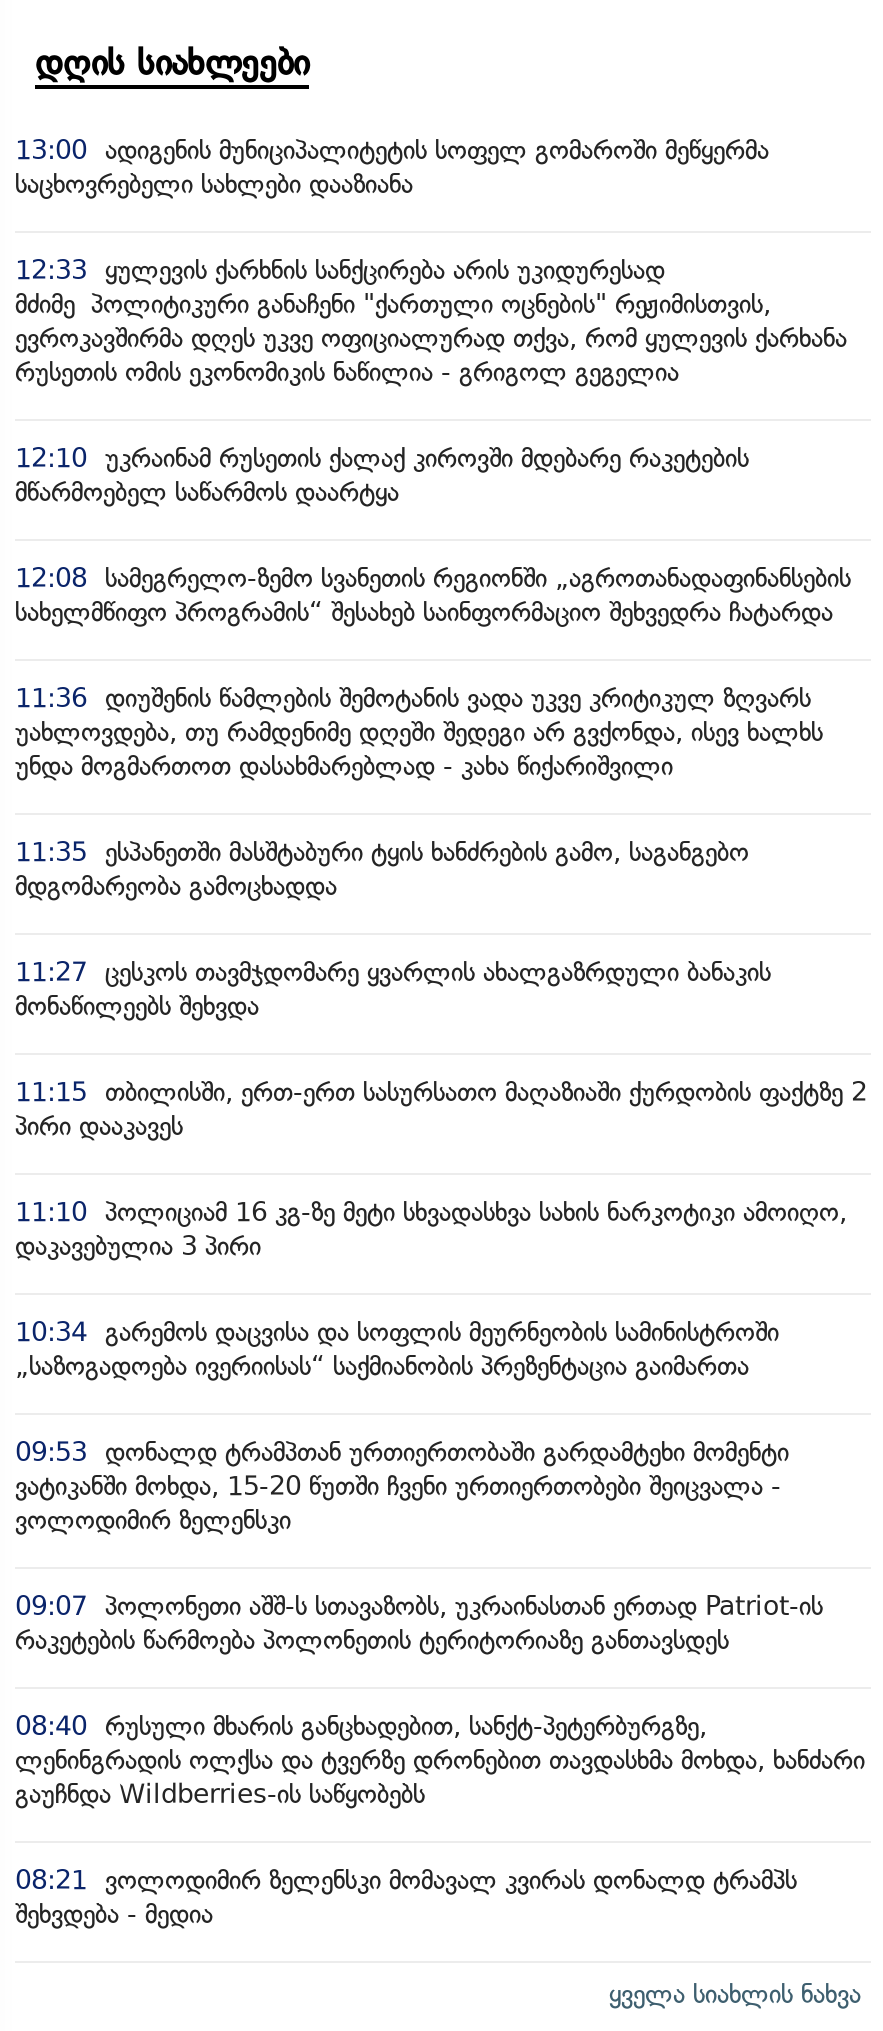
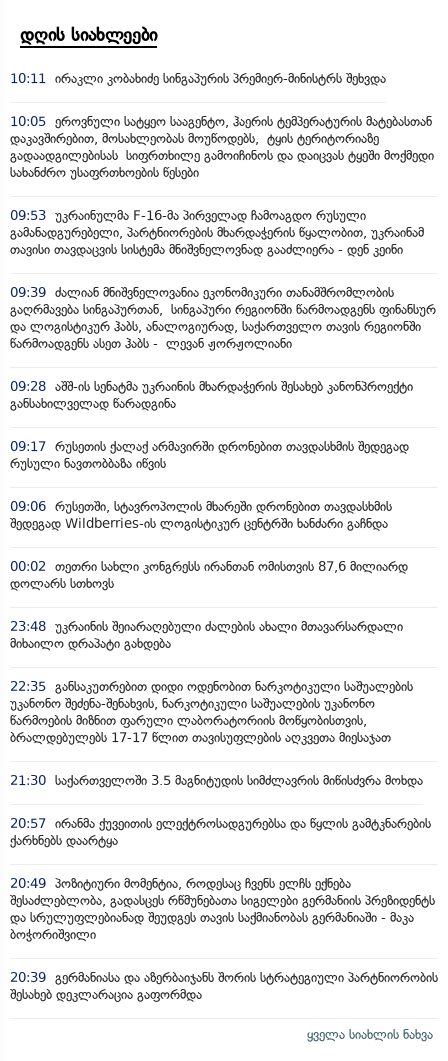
- 13:00 ადიგენის მუნიციპალიტეტის სოფელ გომაროში მეწყერმა
- საცხოვრებელი სახლები დააზიანა
+ 10:11 ირაკლი კობახიძე სინგაპურის პრემიერ-მინისტრს შეხვდა

- 12:33 ყულევის ქარხნის სანქცირება არის უკიდურესად
- მძიმე პოლიტიკური განაჩენი "ქართული ოცნების" რეჟიმისთვის,
- ევროკავშირმა დღეს უკვე ოფიციალურად თქვა, რომ ყულევის ქარხანა
- რუსეთის ომის ეკონომიკის ნაწილია - გრიგოლ გეგელია
+ 10:05 ეროვნული სატყეო სააგენტო, ჰაერის ტემპერატურის მატებასთან
+ დაკავშირებით, მოსახლეობას მოუწოდებს, ტყის ტერიტორიაზე
+ გადაადგილებისას სიფრთხილე გამოიჩინოს და დაიცვას ტყეში მოქმედი
+ სახანძრო უსაფრთხოების წესები

- 12:10 უკრაინამ რუსეთის ქალაქ კიროვში მდებარე რაკეტების
- მწარმოებელ საწარმოს დაარტყა
+ 09:53 უკრაინულმა F-16-მა პირველად ჩამოაგდო რუსული
+ გამანადგურებელი, პარტნიორების მხარდაჭერის წყალობით, უკრაინამ
+ თავისი თავდაცვის სისტემა მნიშვნელოვნად გააძლიერა - დენ კეინი

- 12:08 სამეგრელო-ზემო სვანეთის რეგიონში „აგროთანადაფინანსების
- სახელმწიფო პროგრამის“ შესახებ საინფორმაციო შეხვედრა ჩატარდა
+ 09:39 ძალიან მნიშვნელოვანია ეკონომიკური თანამშრომლობის
+ გაღრმავება სინგაპურთან, სინგაპური რეგიონში წარმოადგენს ფინანსურ
+ და ლოგისტიკურ ჰაბს, ანალოგიურად, საქართველო თავის რეგიონში
+ წარმოადგენს ასეთ ჰაბს - ლევან ჟორჟოლიანი

- 11:36 დიუშენის წამლების შემოტანის ვადა უკვე კრიტიკულ ზღვარს
- უახლოვდება, თუ რამდენიმე დღეში შედეგი არ გვქონდა, ისევ ხალხს
- უნდა მოგმართოთ დასახმარებლად - კახა წიქარიშვილი
+ 09:28 აშშ-ის სენატმა უკრაინის მხარდაჭერის შესახებ კანონპროექტი
+ განსახილველად წარადგინა

- 11:35 ესპანეთში მასშტაბური ტყის ხანძრების გამო, საგანგებო
- მდგომარეობა გამოცხადდა
+ 09:17 რუსეთის ქალაქ არმავირში დრონებით თავდასხმის შედეგად
+ რუსული ნავთობბაზა იწვის

- 11:27 ცესკოს თავმჯდომარე ყვარლის ახალგაზრდული ბანაკის
- მონაწილეებს შეხვდა
+ 09:06 რუსეთში, სტავროპოლის მხარეში დრონებით თავდასხმის
+ შედეგად Wildberries-ის ლოგისტიკურ ცენტრში ხანძარი გაჩნდა

- 11:15 თბილისში, ერთ-ერთ სასურსათო მაღაზიაში ქურდობის ფაქტზე 2
- პირი დააკავეს
+ 00:02 თეთრი სახლი კონგრესს ირანთან ომისთვის 87,6 მილიარდ
+ დოლარს სთხოვს

- 11:10 პოლიციამ 16 კგ-ზე მეტი სხვადასხვა სახის ნარკოტიკი ამოიღო,
- დაკავებულია 3 პირი
+ 23:48 უკრაინის შეიარაღებული ძალების ახალი მთავარსარდალი
+ მიხაილო დრაპატი გახდება

- 10:34 გარემოს დაცვისა და სოფლის მეურნეობის სამინისტროში
- „საზოგადოება ივერიისას“ საქმიანობის პრეზენტაცია გაიმართა
+ 22:35 განსაკუთრებით დიდი ოდენობით ნარკოტიკული საშუალების
+ უკანონო შეძენა-შენახვის, ნარკოტიკული საშუალების უკანონო
+ წარმოების მიზნით ფარული ლაბორატორიის მოწყობისთვის,
+ ბრალდებულებს 17-17 წლით თავისუფლების აღკვეთა მიესაჯათ

- 09:53 დონალდ ტრამპთან ურთიერთობაში გარდამტეხი მომენტი
- ვატიკანში მოხდა, 15-20 წუთში ჩვენი ურთიერთობები შეიცვალა -
- ვოლოდიმირ ზელენსკი
+ 21:30 საქართველოში 3.5 მაგნიტუდის სიმძლავრის მიწისძვრა მოხდა

- 09:07 პოლონეთი აშშ-ს სთავაზობს, უკრაინასთან ერთად Patriot-ის
- რაკეტების წარმოება პოლონეთის ტერიტორიაზე განთავსდეს
+ 20:57 ირანმა ქუვეითის ელექტროსადგურებსა და წყლის გამტკნარების
+ ქარხნებს დაარტყა

- 08:40 რუსული მხარის განცხადებით, სანქტ-პეტერბურგზე,
- ლენინგრადის ოლქსა და ტვერზე დრონებით თავდასხმა მოხდა, ხანძარი
- გაუჩნდა Wildberries-ის საწყობებს
+ 20:49 პოზიტიური მომენტია, როდესაც ჩვენს ელჩს ექნება
+ შესაძლებლობა, გადასცეს რწმუნებათა სიგელები გერმანიის პრეზიდენტს
+ და სრულუფლებიანად შეუდგეს თავის საქმიანობას გერმანიაში - მაკა
+ ბოჭორიშვილი

- 08:21 ვოლოდიმირ ზელენსკი მომავალ კვირას დონალდ ტრამპს
- შეხვდება - მედია
+ 20:39 გერმანიასა და აზერბაიჯანს შორის სტრატეგიული პარტნიორობის
+ შესახებ დეკლარაცია გაფორმდა
